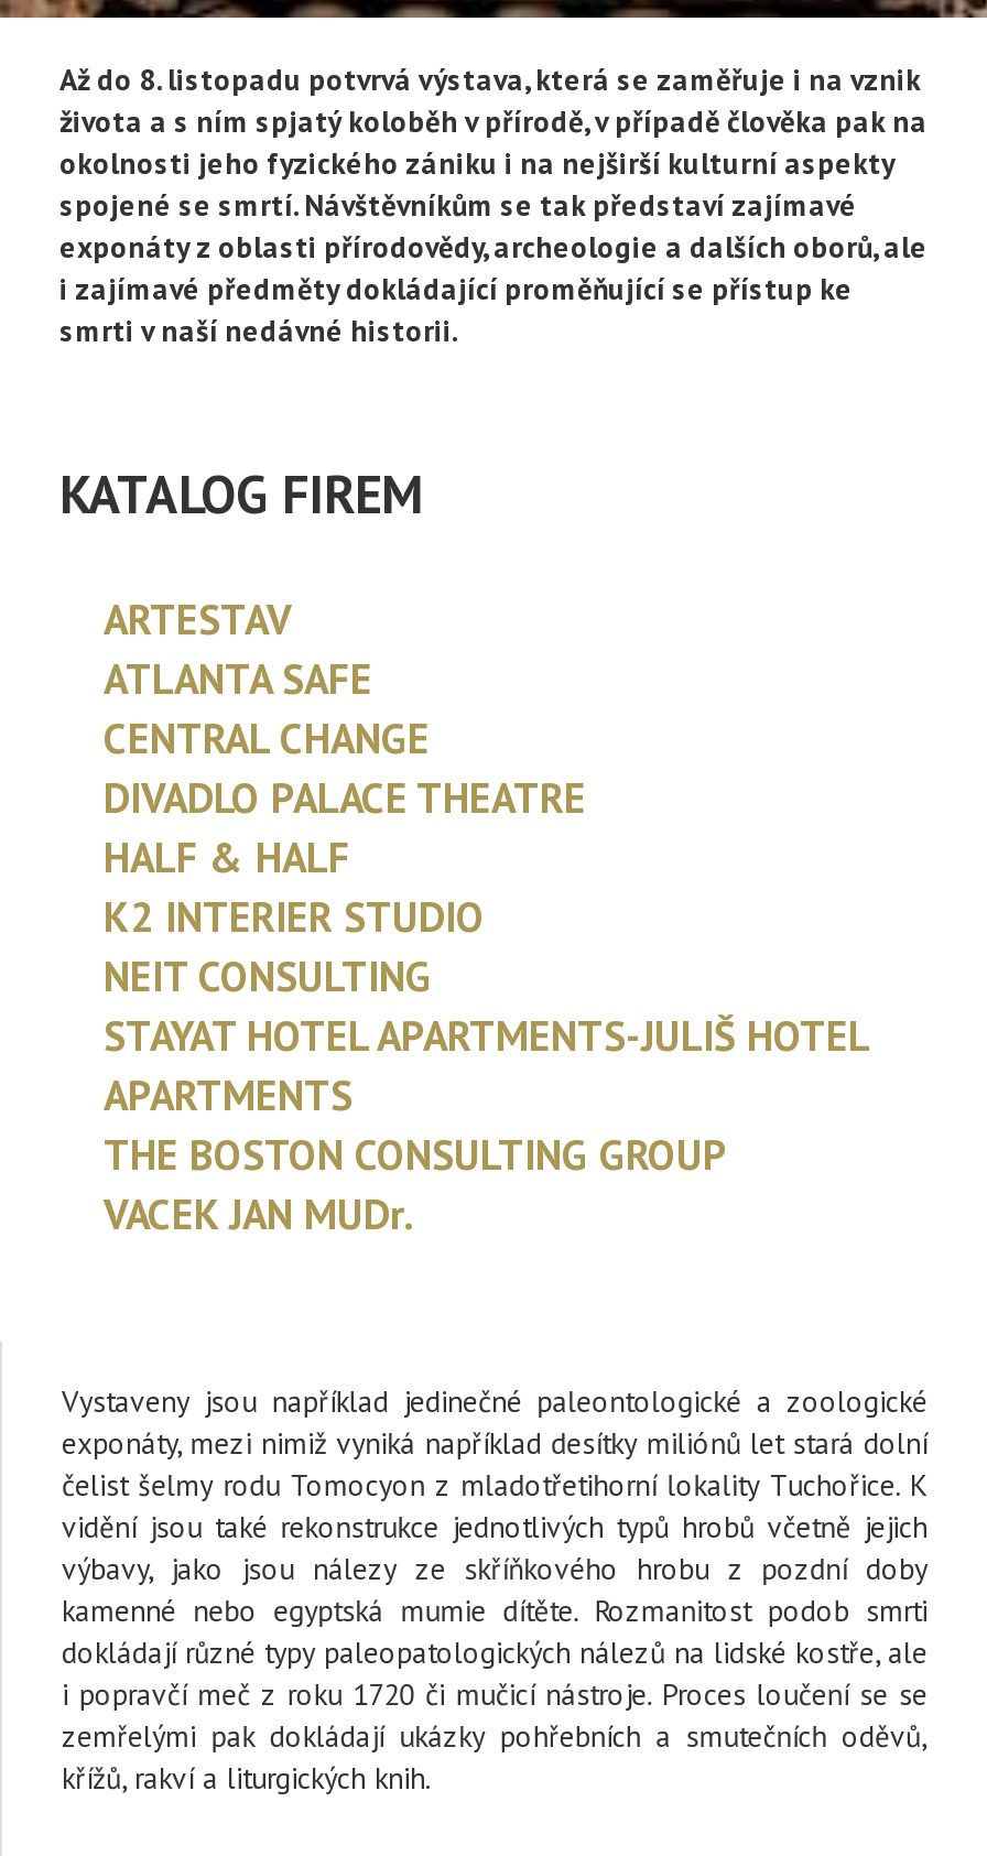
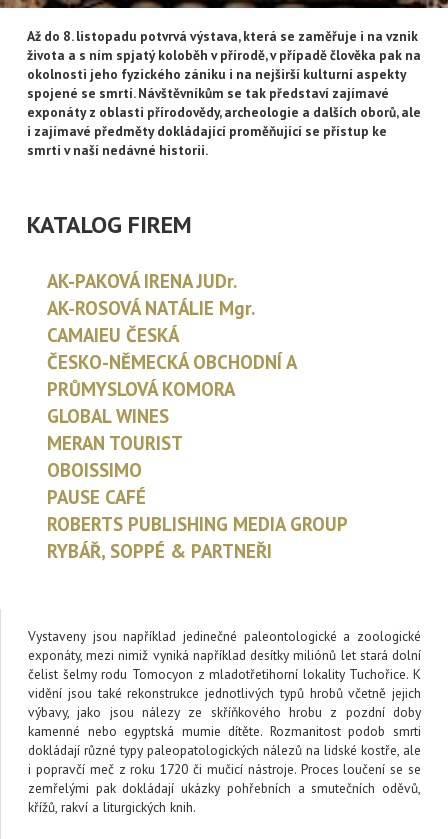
- ARTESTAV
- ATLANTA SAFE
- CENTRAL CHANGE
- DIVADLO PALACE THEATRE
- HALF & HALF
- K2 INTERIER STUDIO
- NEIT CONSULTING
- STAYAT HOTEL APARTMENTS-JULIŠ HOTEL
- APARTMENTS
- THE BOSTON CONSULTING GROUP
- VACEK JAN MUDr.
+ AK-PAKOVÁ IRENA JUDr.
+ AK-ROSOVÁ NATÁLIE Mgr.
+ CAMAIEU ČESKÁ
+ ČESKO-NĚMECKÁ OBCHODNÍ A
+ PRŮMYSLOVÁ KOMORA
+ GLOBAL WINES
+ MERAN TOURIST
+ OBOISSIMO
+ PAUSE CAFÉ
+ ROBERTS PUBLISHING MEDIA GROUP
+ RYBÁŘ, SOPPÉ & PARTNEŘI
